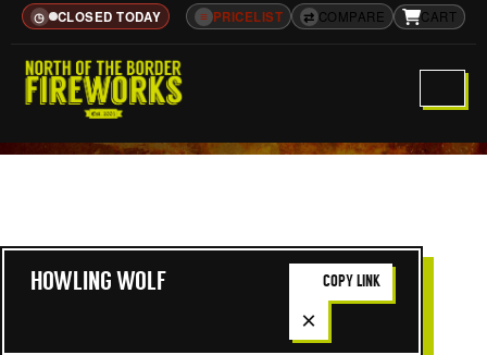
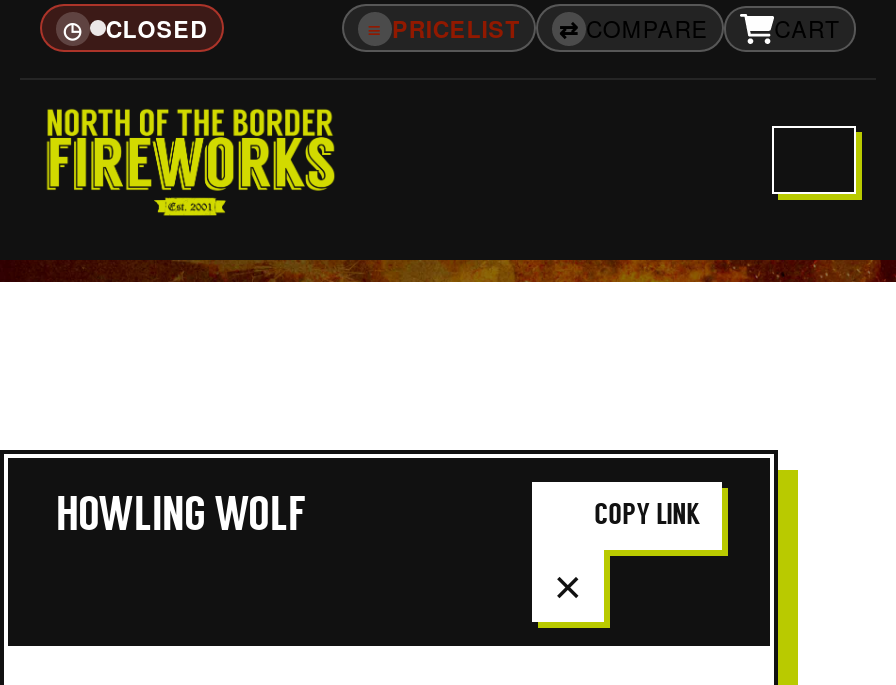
- CLOSED TODAY
+ CLOSED
